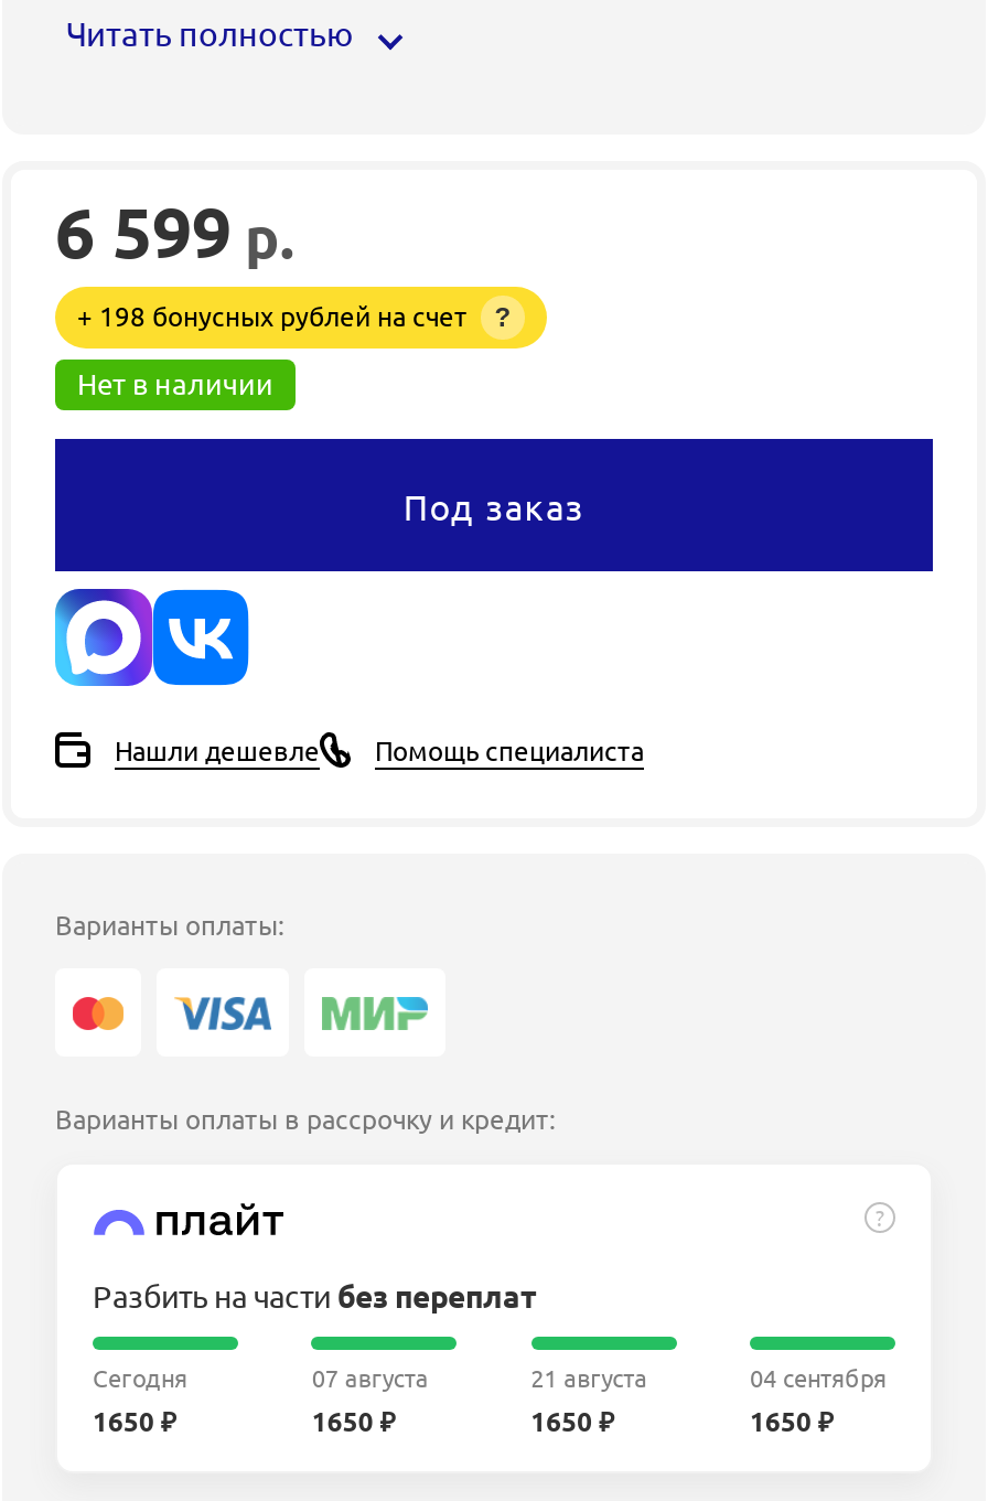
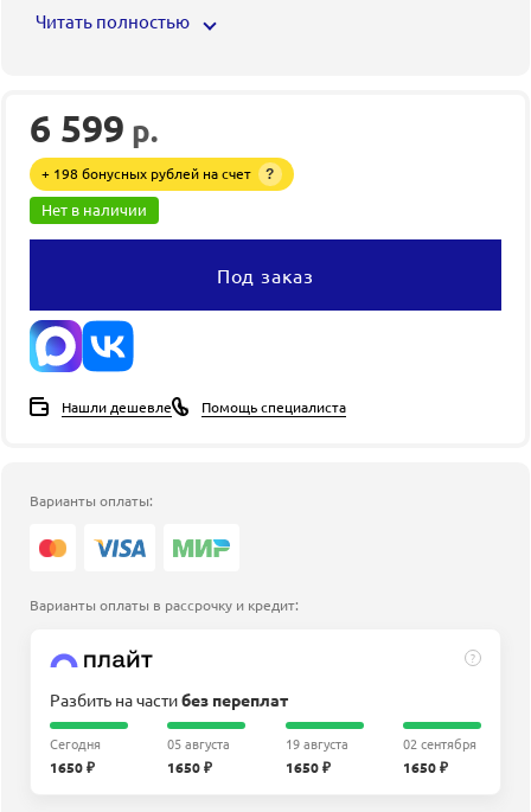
- 07 августа
+ 05 августа

- 21 августа
+ 19 августа

- 04 сентября
+ 02 сентября
